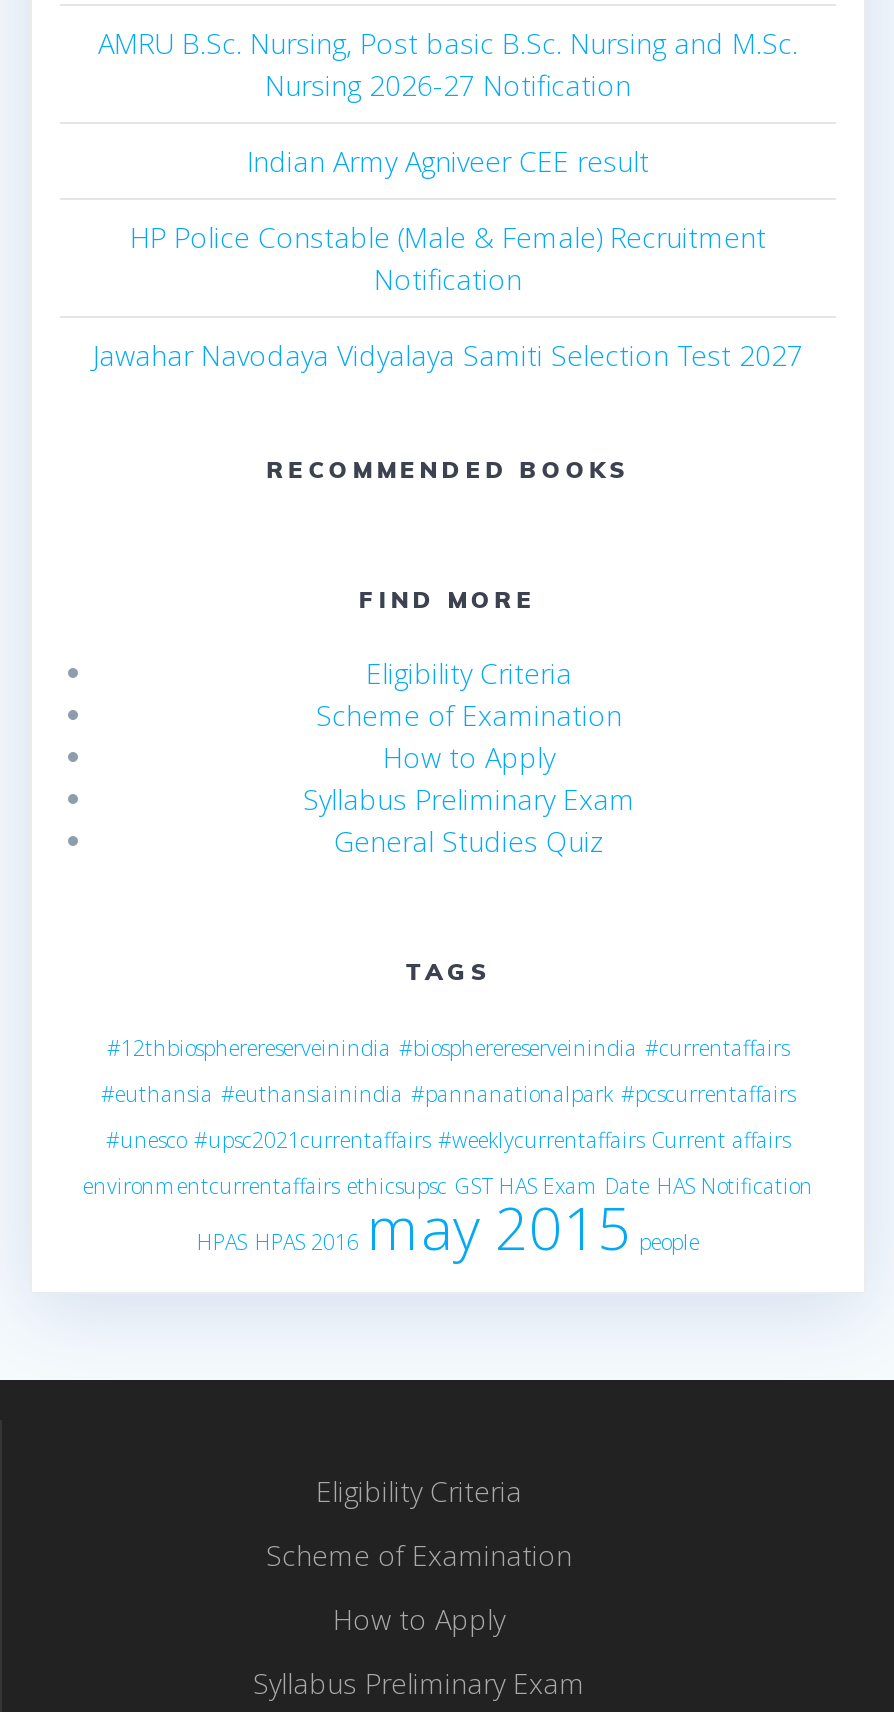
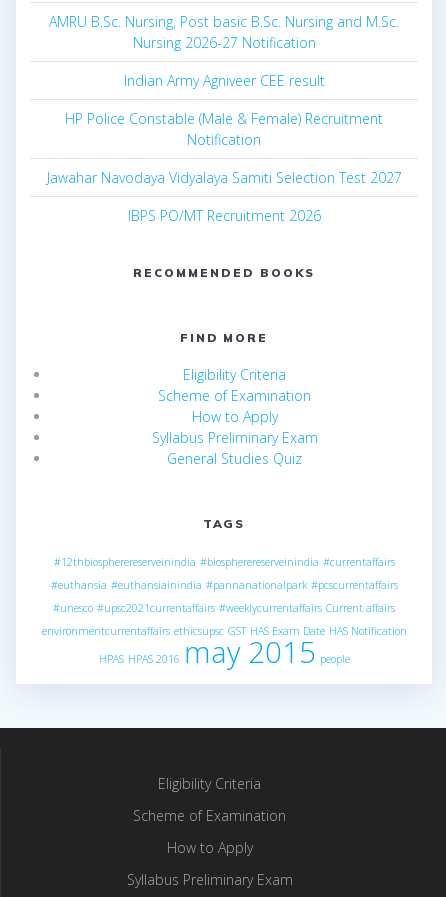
+ IBPS PO/MT Recruitment 2026
